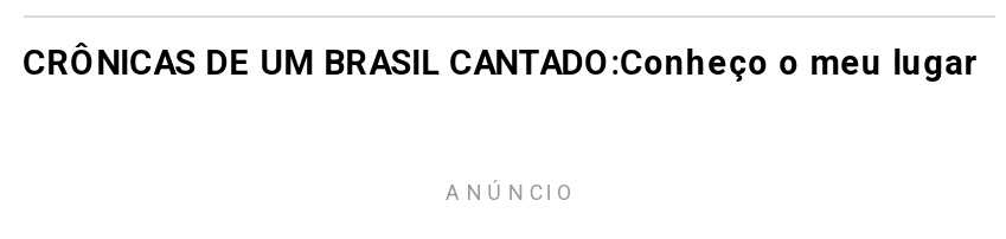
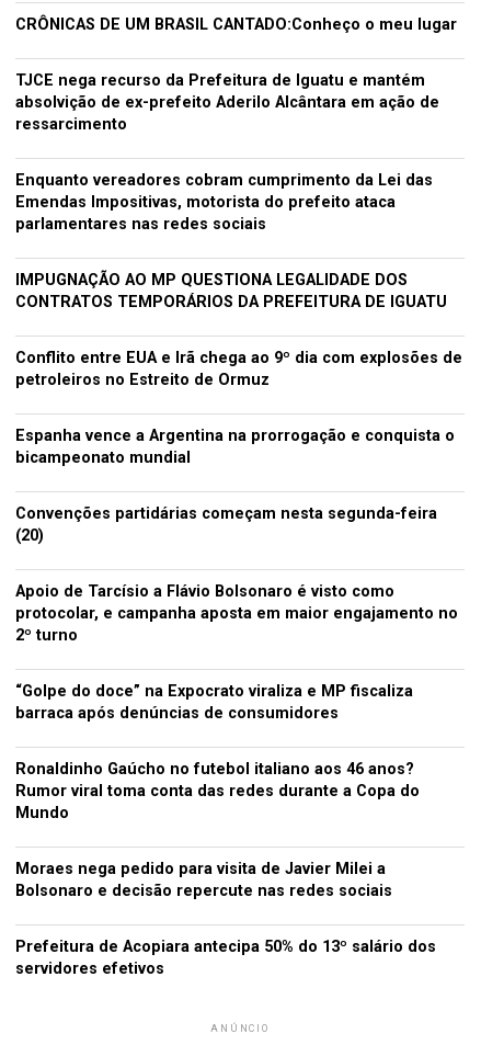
+ TJCE nega recurso da Prefeitura de Iguatu e mantém
+ absolvição de ex-prefeito Aderilo Alcântara em ação de
+ ressarcimento
+ Enquanto vereadores cobram cumprimento da Lei das
+ Emendas Impositivas, motorista do prefeito ataca
+ parlamentares nas redes sociais
+ IMPUGNAÇÃO AO MP QUESTIONA LEGALIDADE DOS
+ CONTRATOS TEMPORÁRIOS DA PREFEITURA DE IGUATU
+ Conflito entre EUA e Irã chega ao 9º dia com explosões de
+ petroleiros no Estreito de Ormuz
+ Espanha vence a Argentina na prorrogação e conquista o
+ bicampeonato mundial
+ Convenções partidárias começam nesta segunda-feira
+ (20)
+ Apoio de Tarcísio a Flávio Bolsonaro é visto como
+ protocolar, e campanha aposta em maior engajamento no
+ 2º turno
+ “Golpe do doce” na Expocrato viraliza e MP fiscaliza
+ barraca após denúncias de consumidores
+ Ronaldinho Gaúcho no futebol italiano aos 46 anos?
+ Rumor viral toma conta das redes durante a Copa do
+ Mundo
+ Moraes nega pedido para visita de Javier Milei a
+ Bolsonaro e decisão repercute nas redes sociais
+ Prefeitura de Acopiara antecipa 50% do 13º salário dos
+ servidores efetivos
